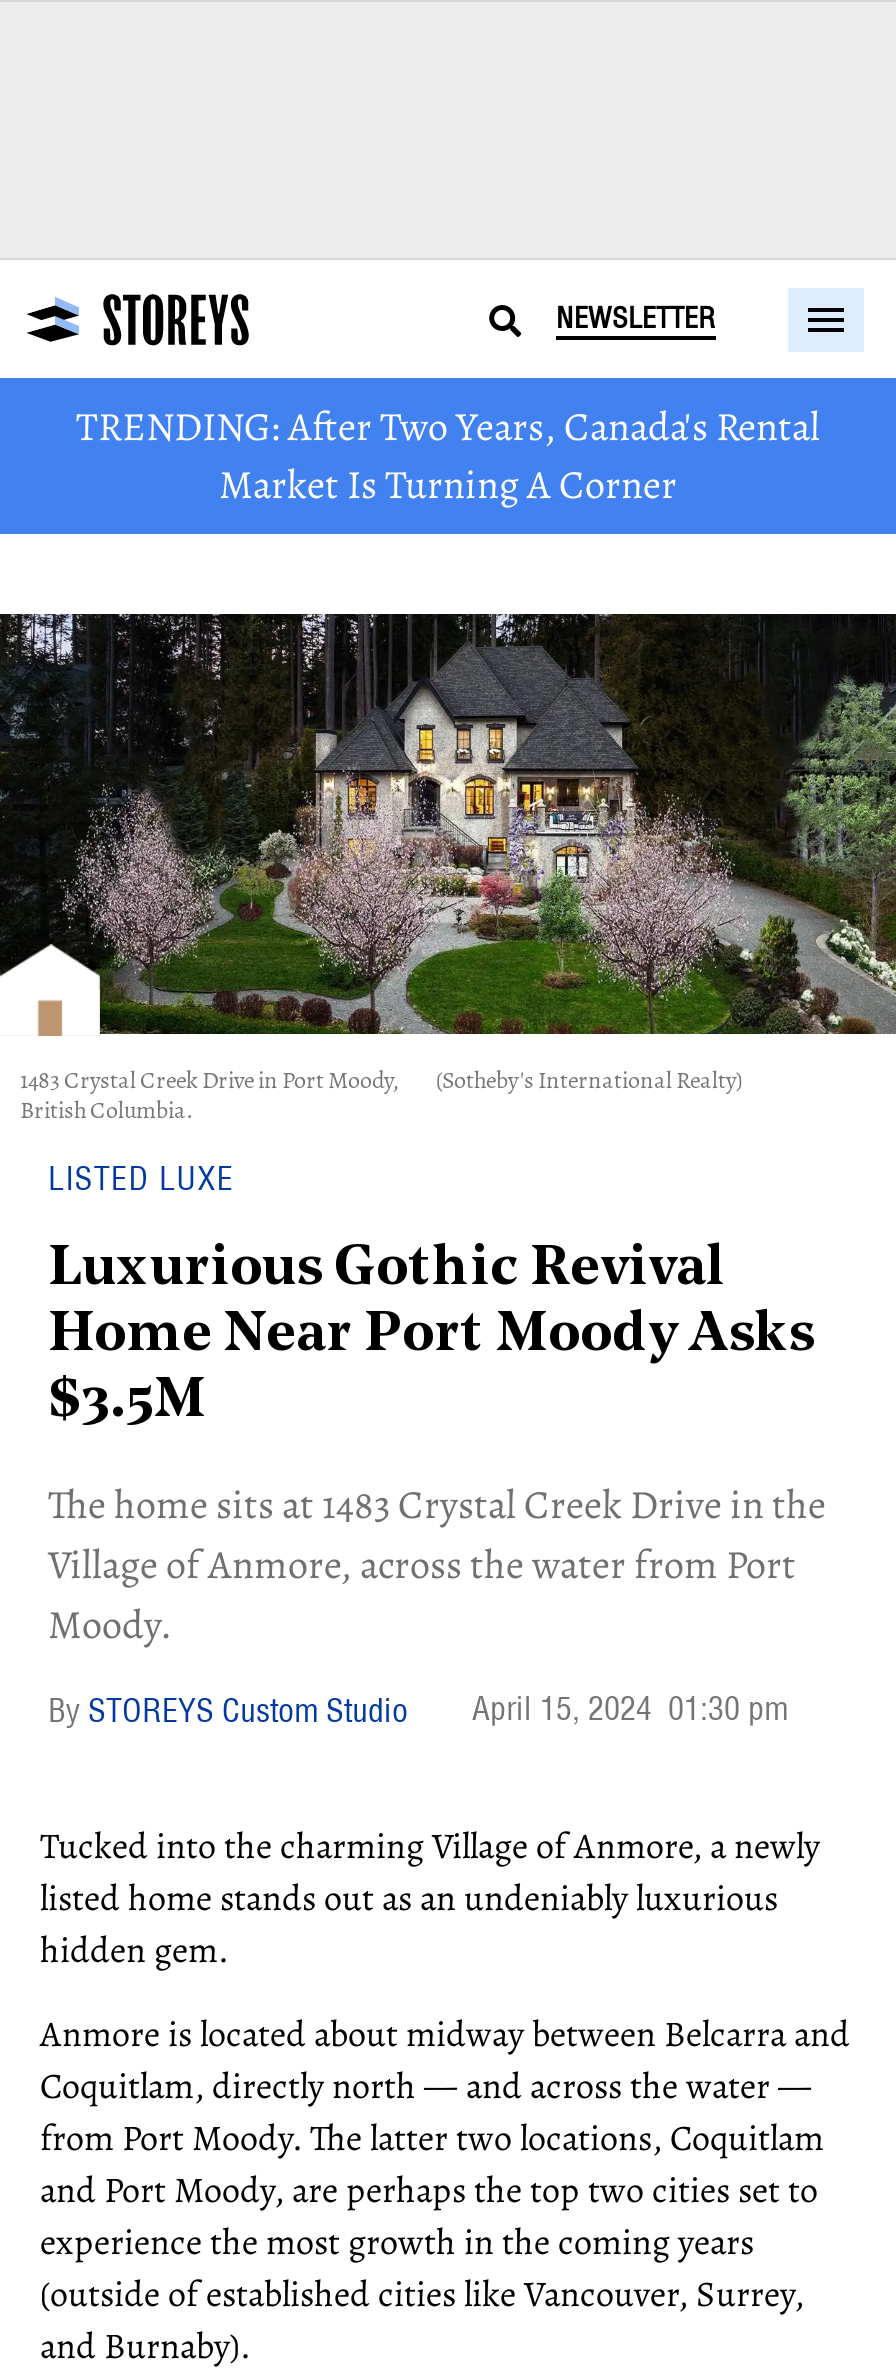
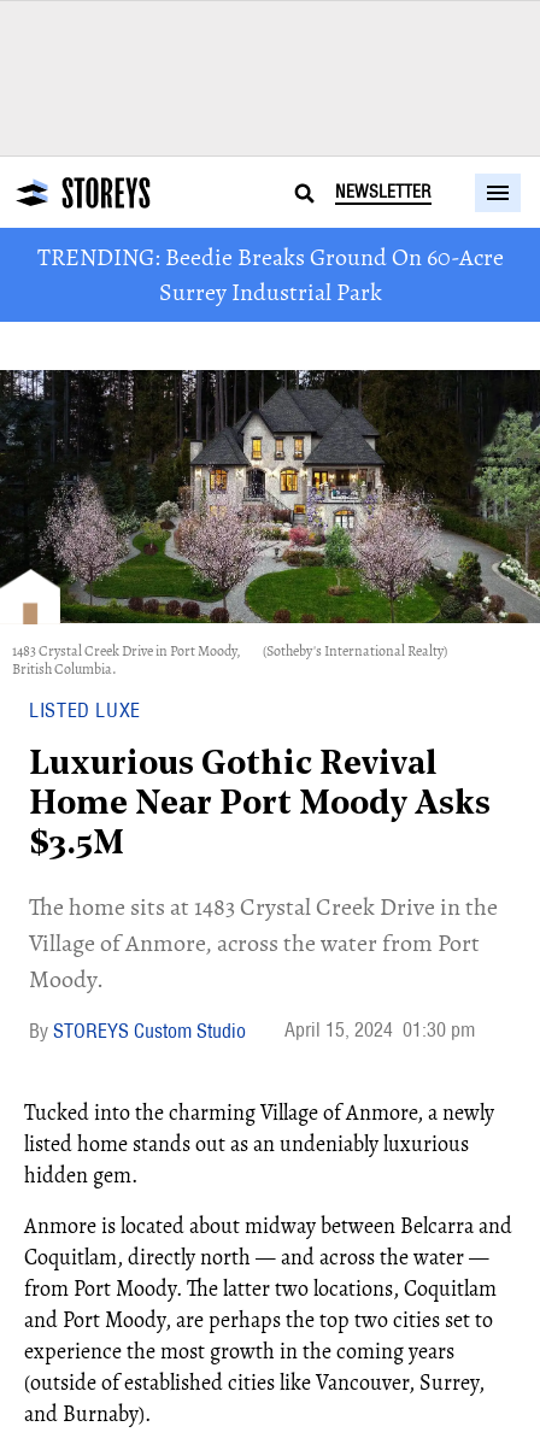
- TRENDING: After Two Years, Canada's Rental
- Market Is Turning A Corner
+ TRENDING: Beedie Breaks Ground On 60-Acre
+ Surrey Industrial Park
